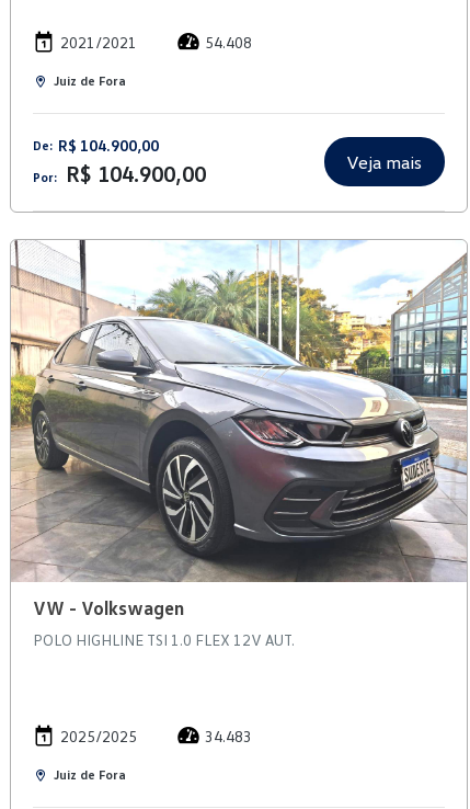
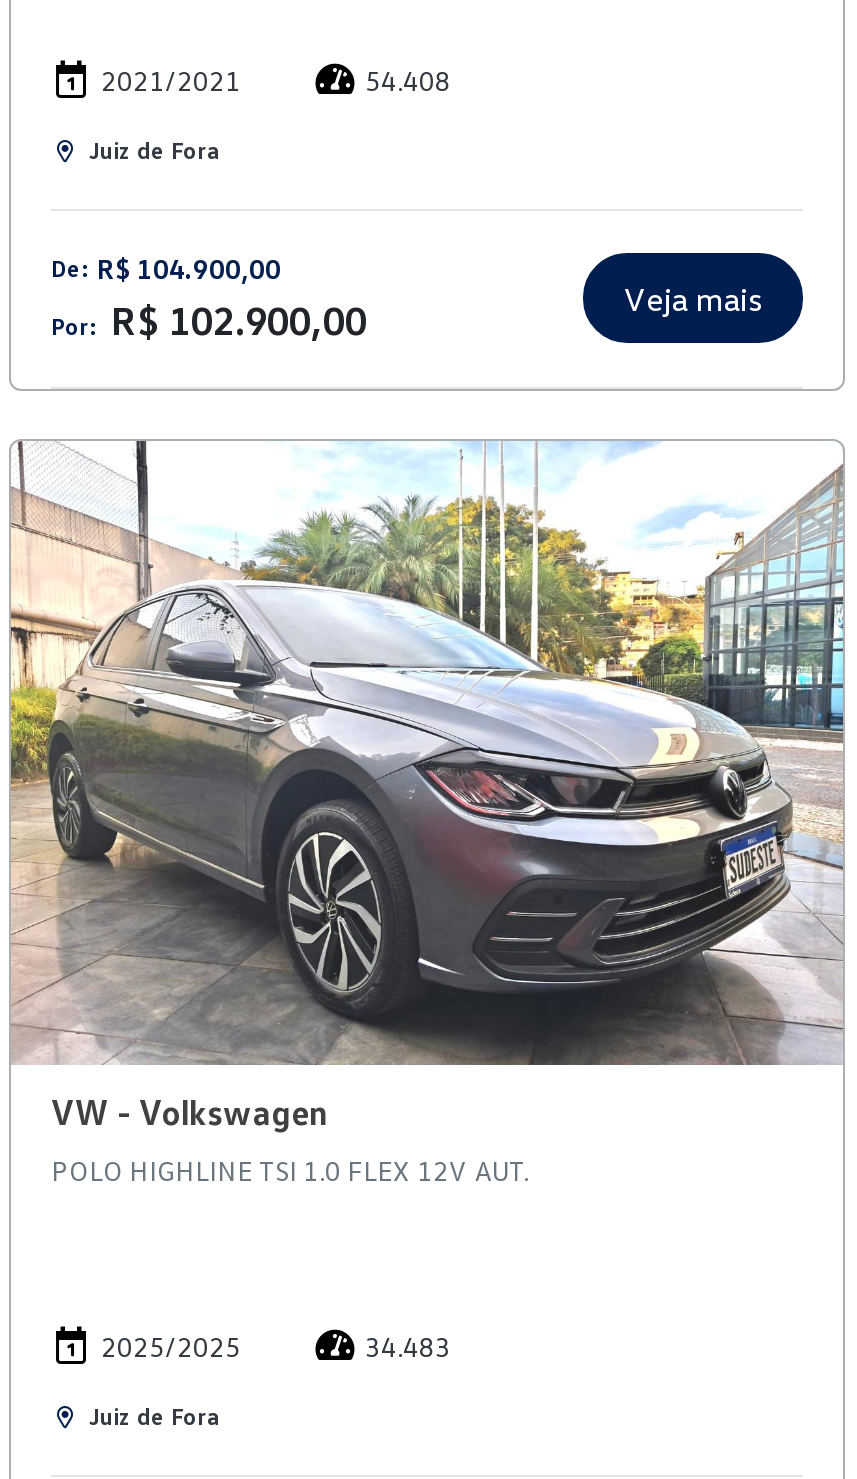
- Por: R$ 104.900,00
+ Por: R$ 102.900,00
